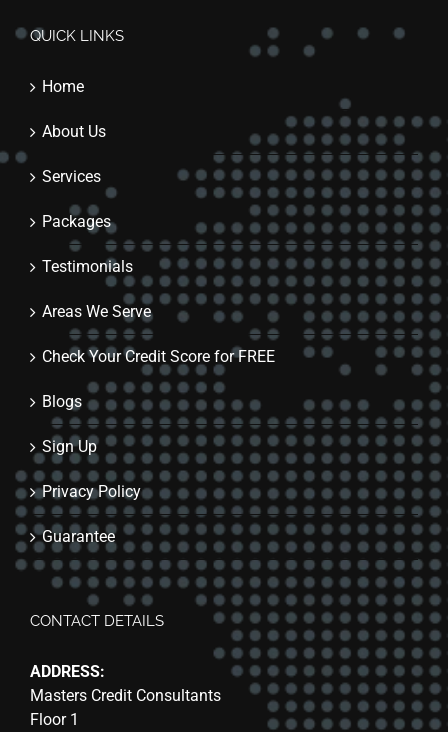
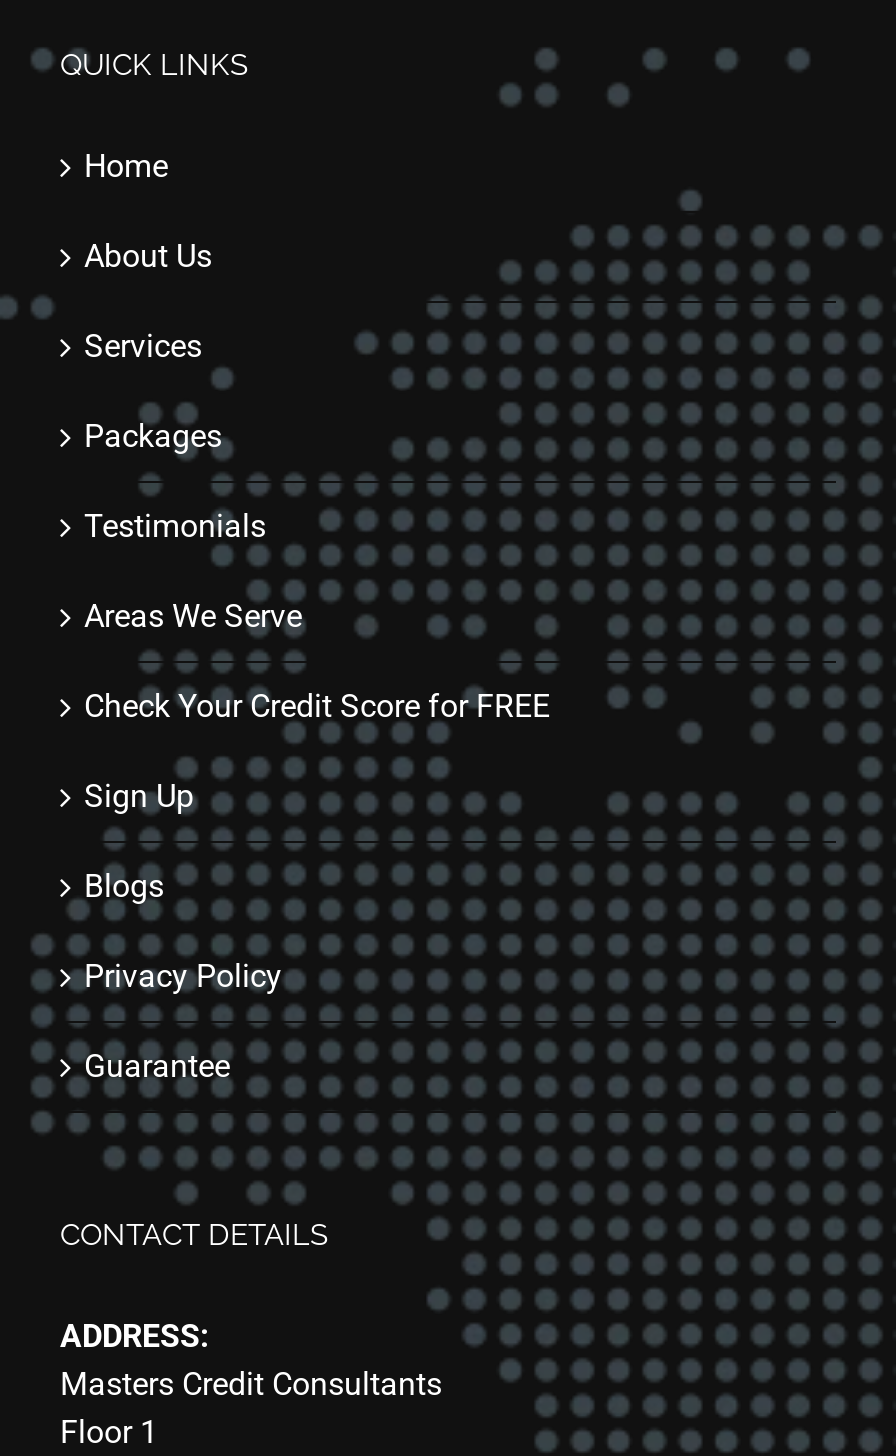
moved down: Blogs

moved up: Sign Up
